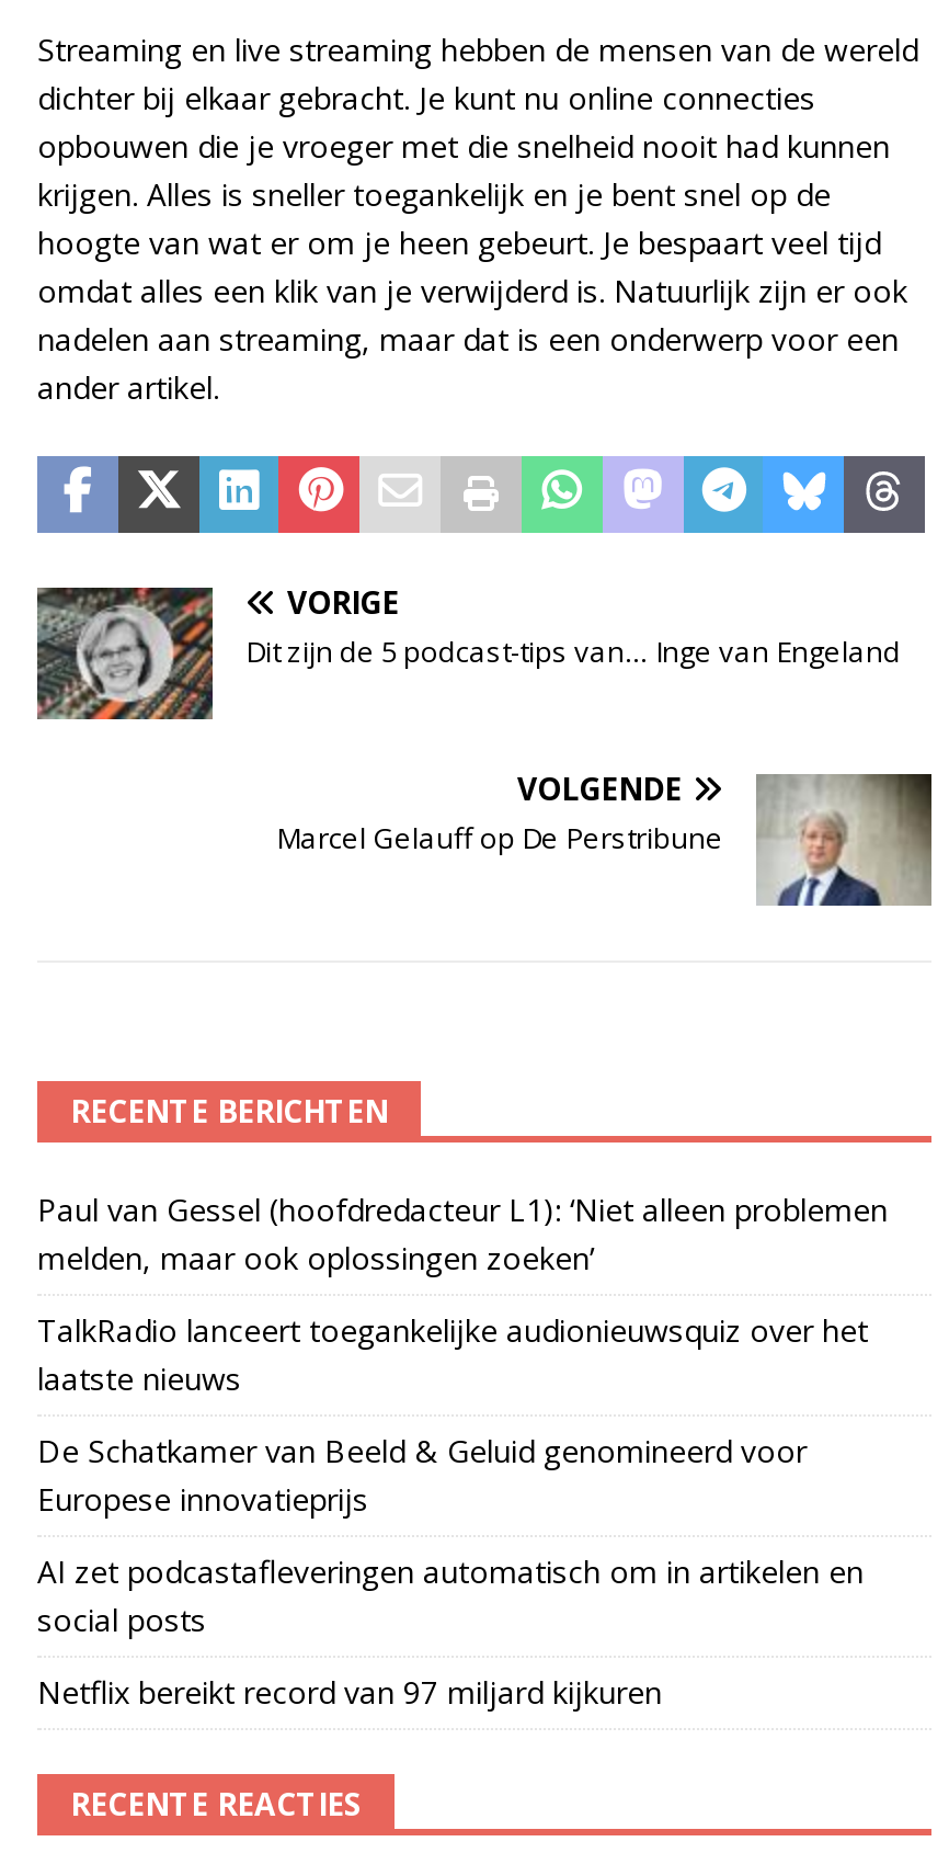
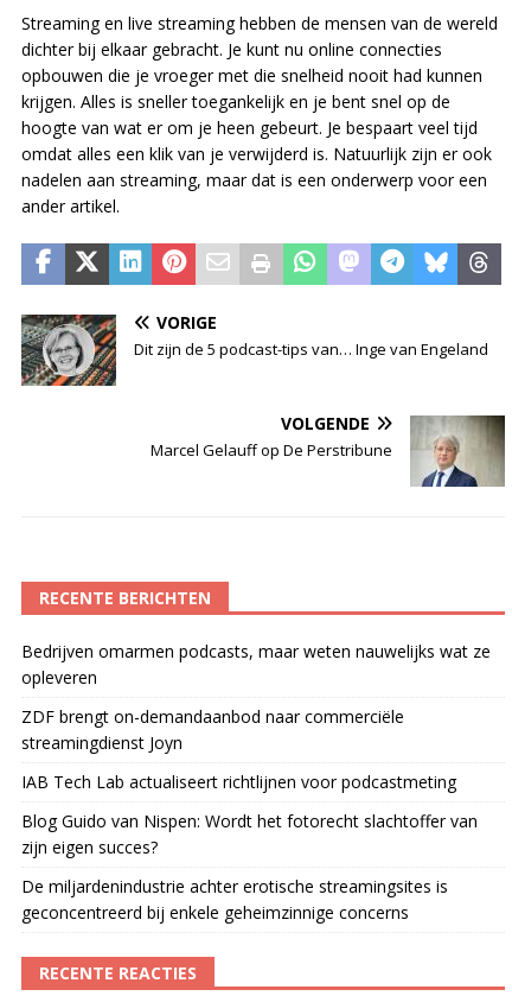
- Paul van Gessel (hoofdredacteur L1): ‘Niet alleen problemen
- melden, maar ook oplossingen zoeken’
+ Bedrijven omarmen podcasts, maar weten nauwelijks wat ze
+ opleveren

- TalkRadio lanceert toegankelijke audionieuwsquiz over het
- laatste nieuws
+ ZDF brengt on-demandaanbod naar commerciële
+ streamingdienst Joyn

- De Schatkamer van Beeld & Geluid genomineerd voor
- Europese innovatieprijs
+ IAB Tech Lab actualiseert richtlijnen voor podcastmeting

- AI zet podcastafleveringen automatisch om in artikelen en
- social posts
+ Blog Guido van Nispen: Wordt het fotorecht slachtoffer van
+ zijn eigen succes?

- Netflix bereikt record van 97 miljard kijkuren
+ De miljardenindustrie achter erotische streamingsites is
+ geconcentreerd bij enkele geheimzinnige concerns
